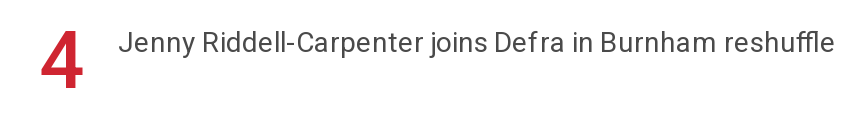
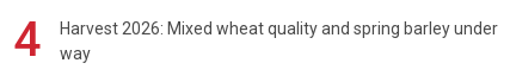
- Jenny Riddell-Carpenter joins Defra in Burnham reshuffle
+ Harvest 2026: Mixed wheat quality and spring barley under
+ way
